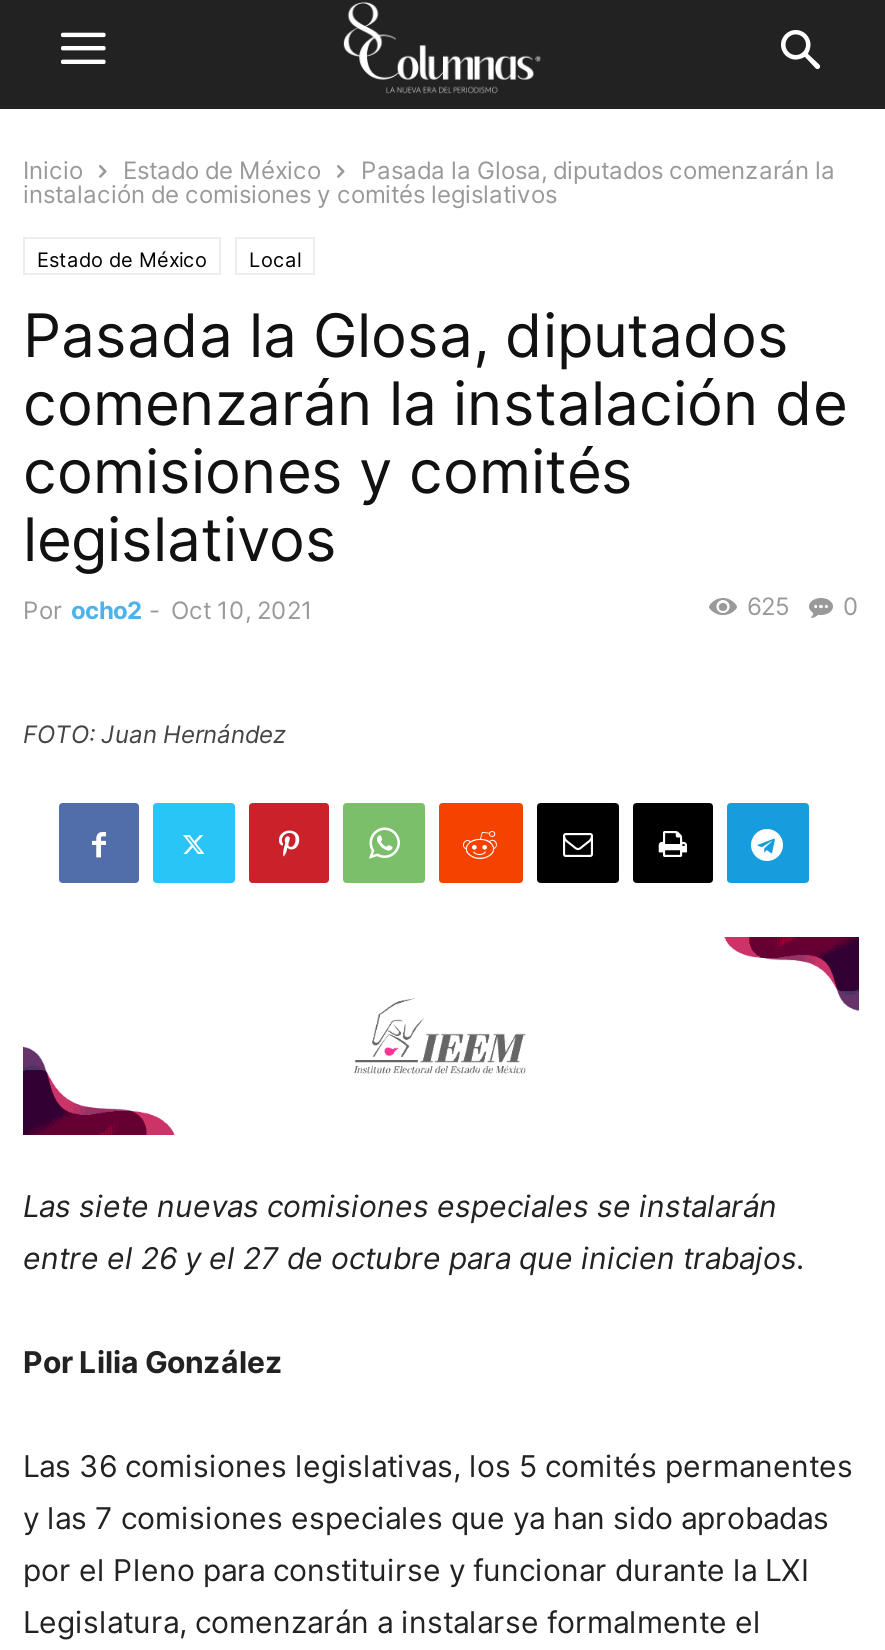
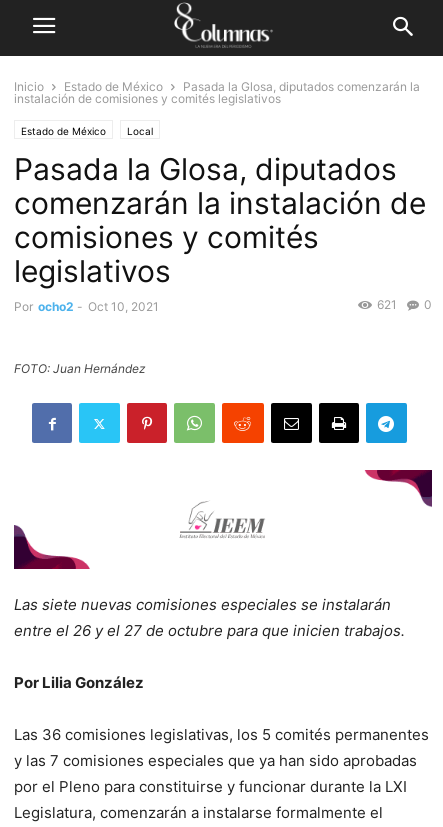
- 625 0
+ 621 0
